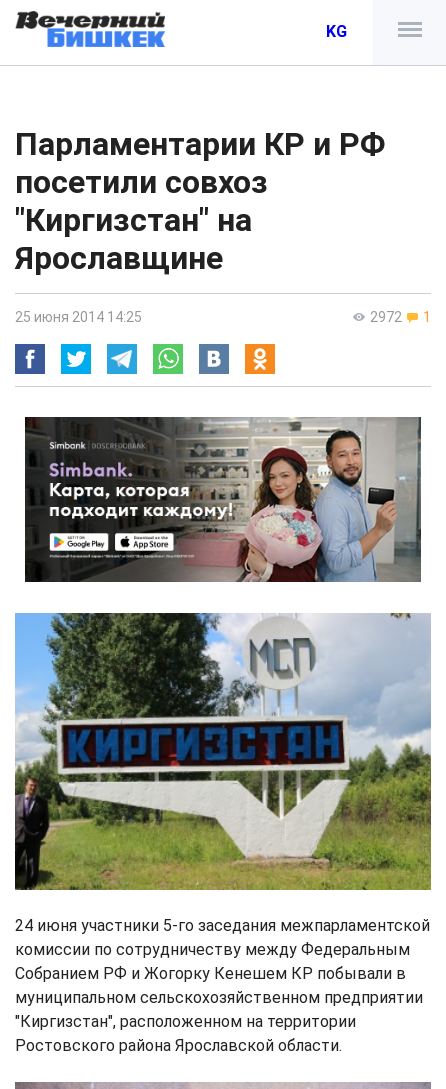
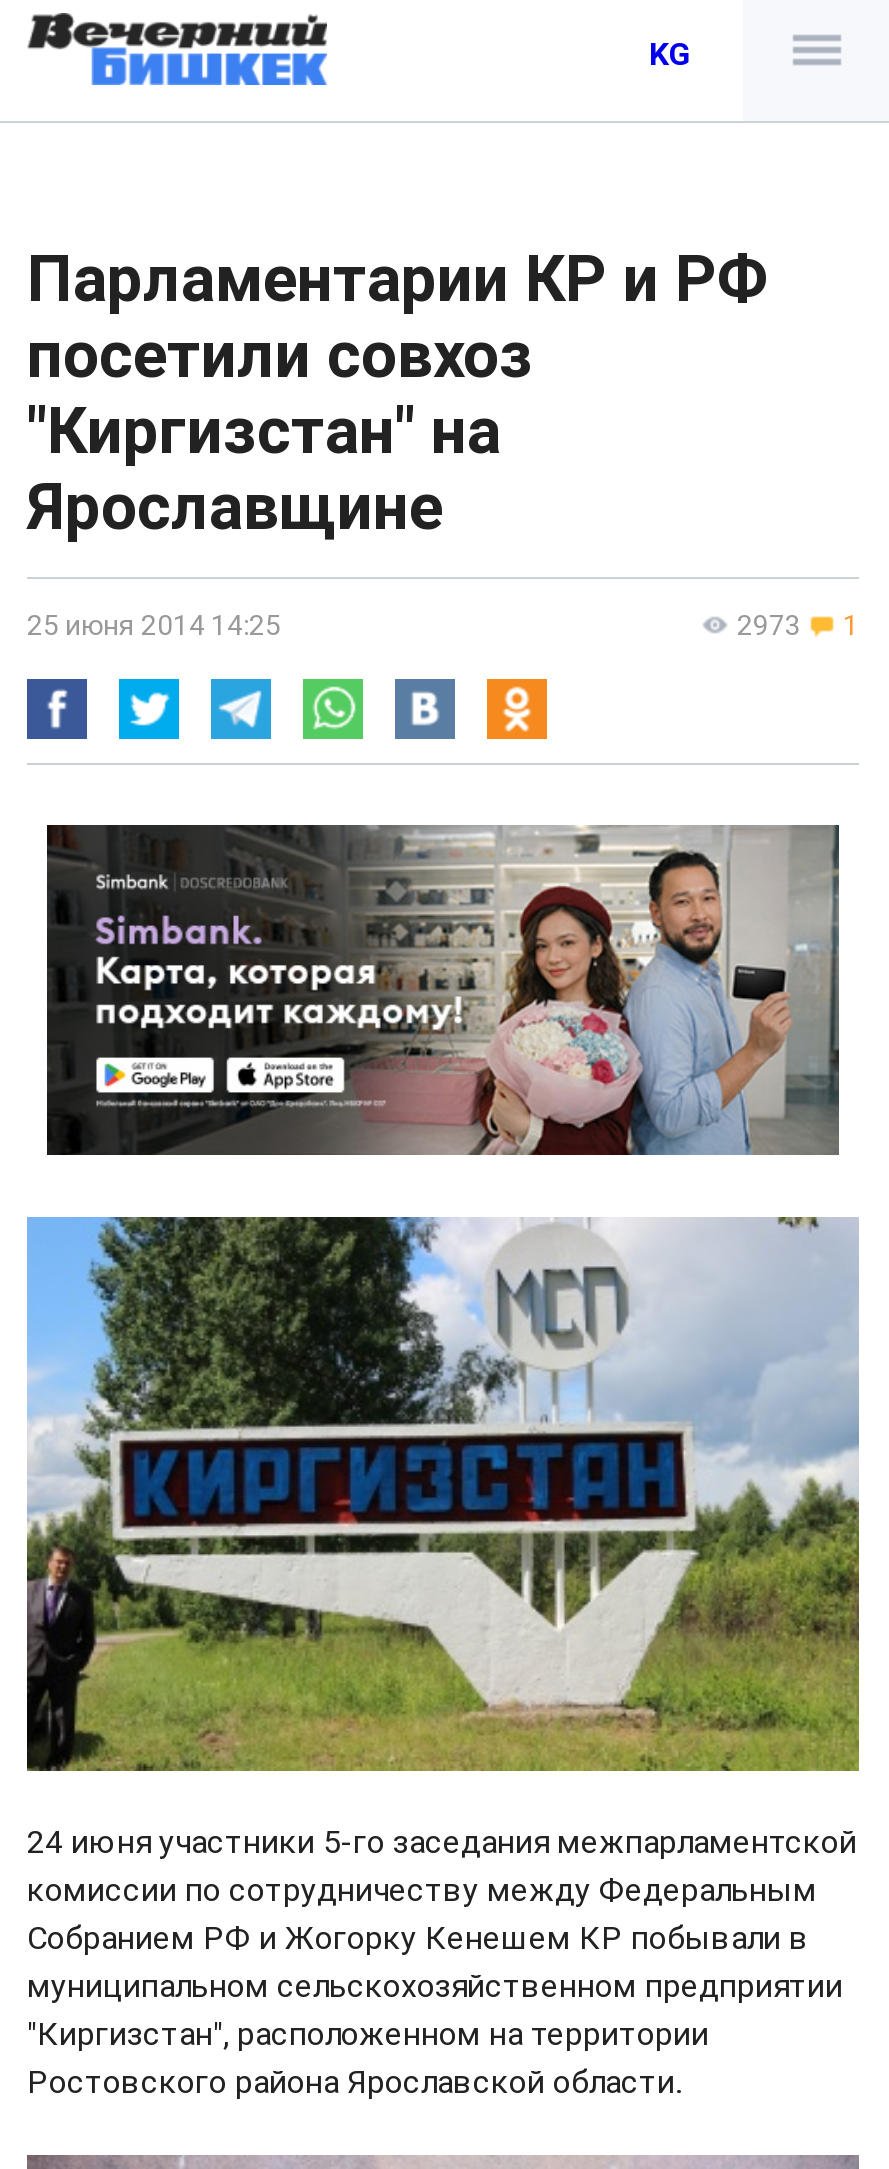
- 2972 1
+ 2973 1
